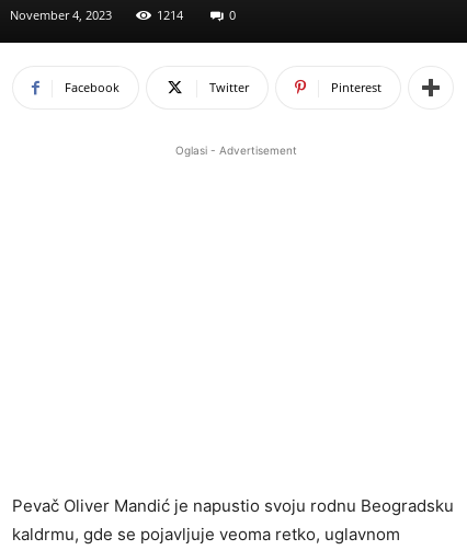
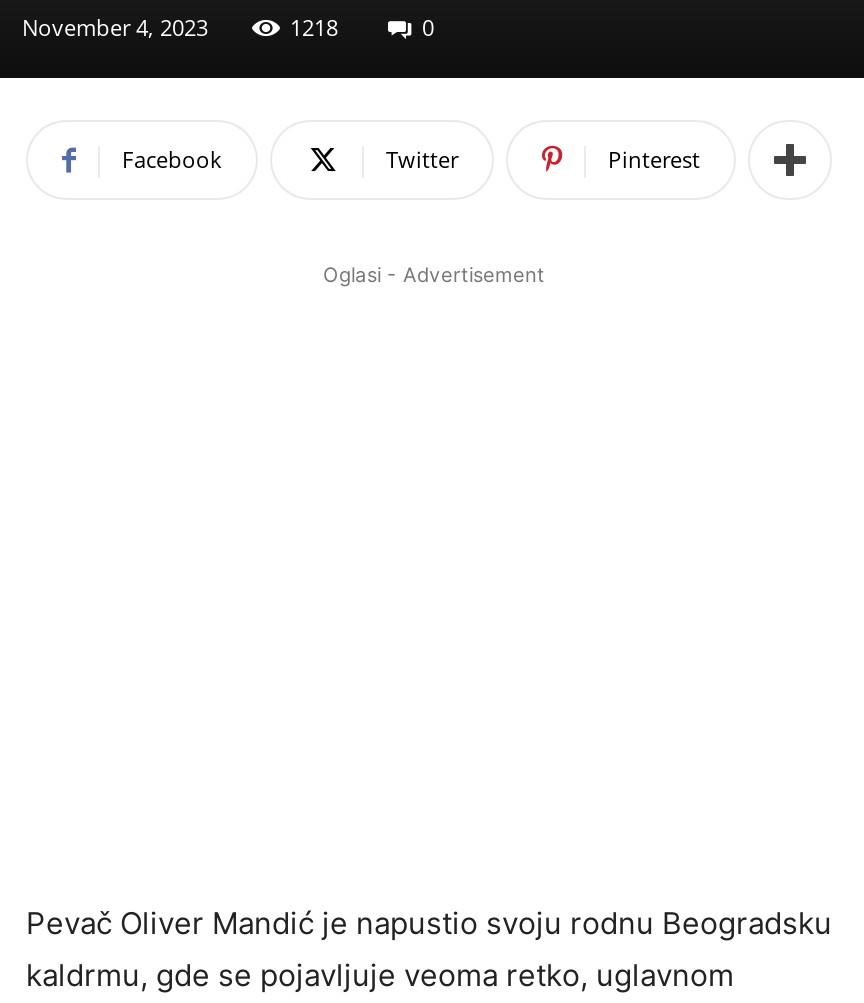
- 1214
+ 1218
